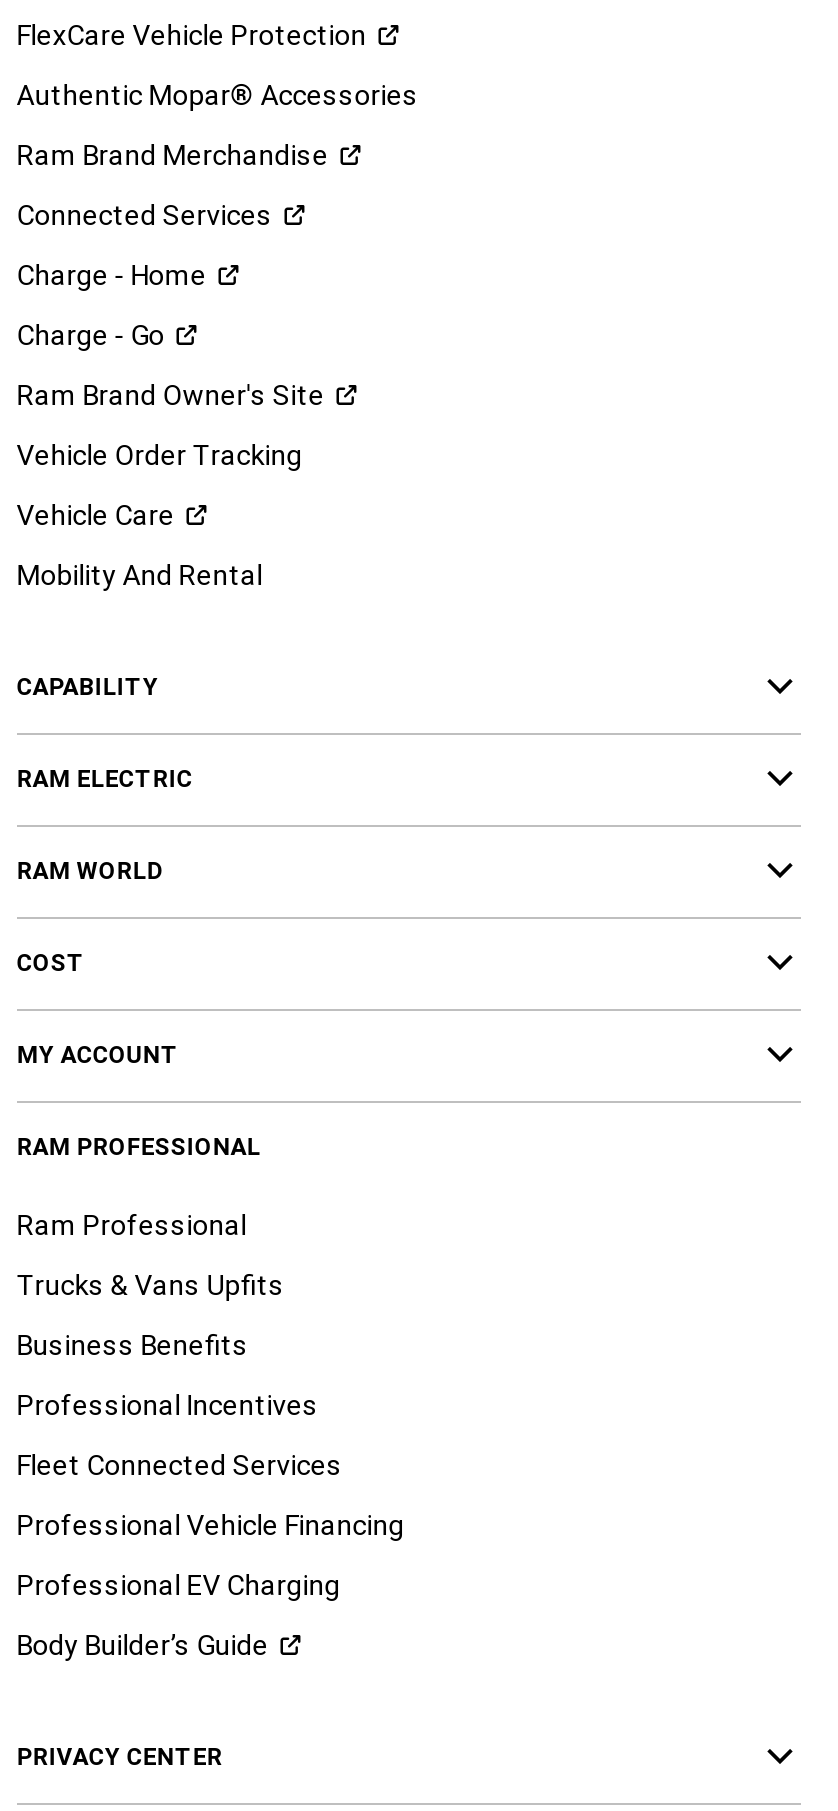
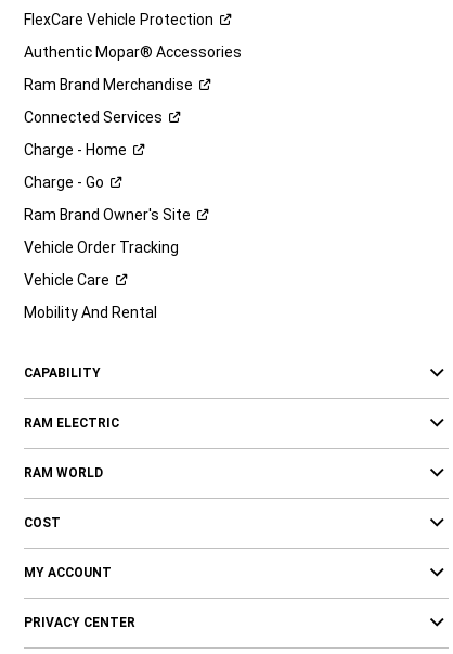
- RAM PROFESSIONAL
- Ram Professional
- Trucks & Vans Upfits
- Business Benefits
- Professional Incentives
- Fleet Connected Services
- Professional Vehicle Financing
- Professional EV Charging
- Body Builder’s Guide
